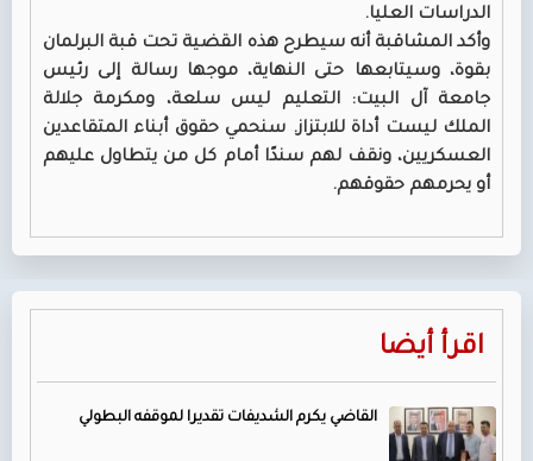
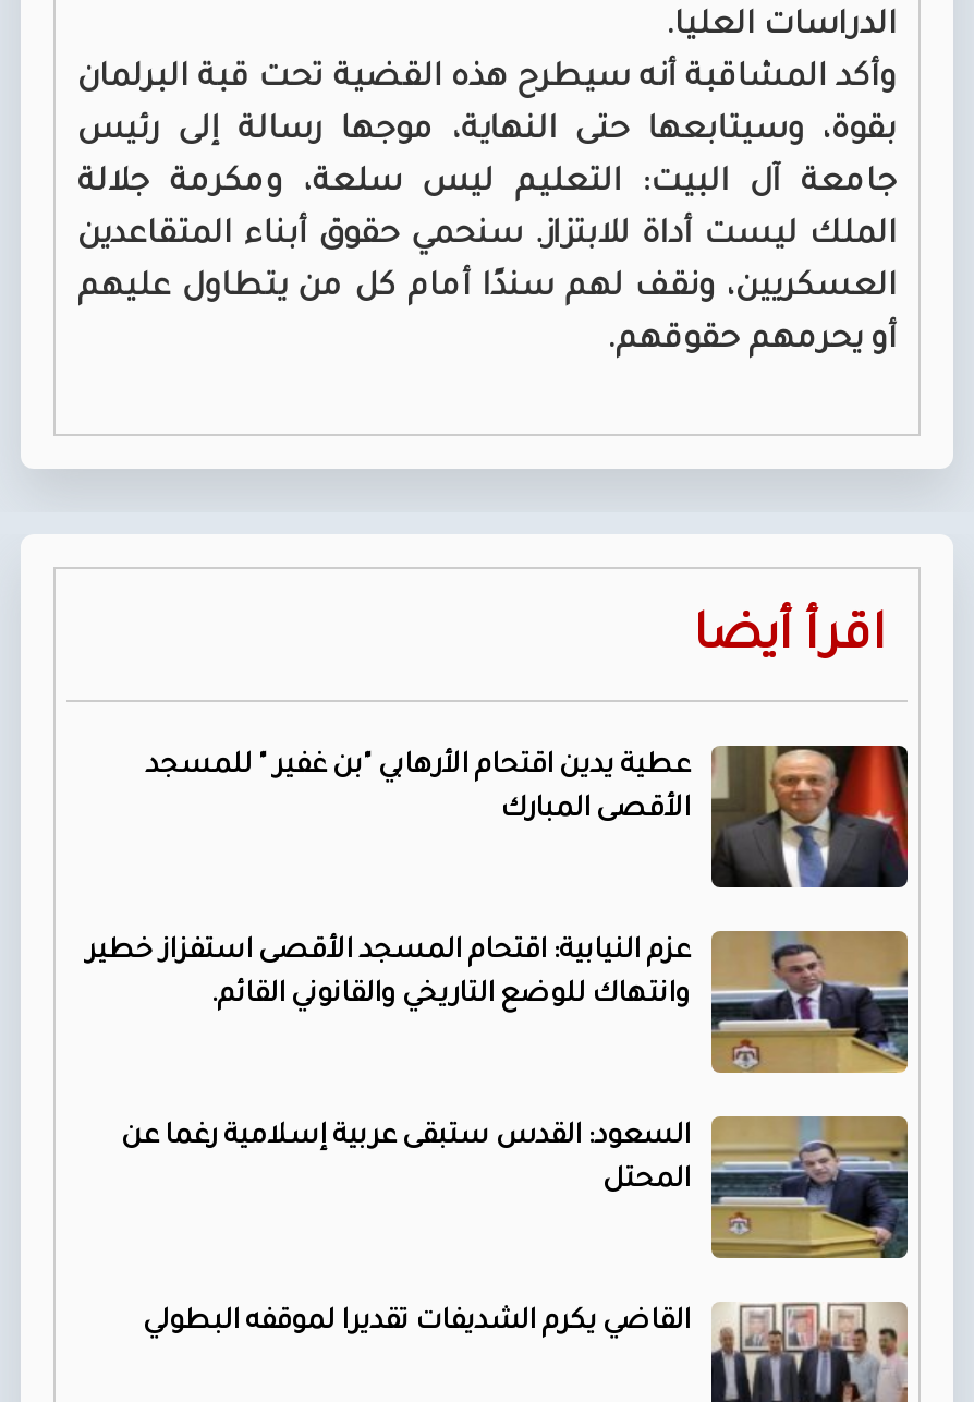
+ [image]
+ عزم النيابية: اقتحام المسجد الأقصى استفزاز خطير
+ وانتهاك للوضع التاريخي والقانوني القائم.

+ [image]
+ السعود: القدس ستبقى عربية إسلامية رغما عن
+ المحتل

+ [image]
+ عطية يدين اقتحام الأرهابي "بن غفير " للمسجد
+ الأقصى المبارك
